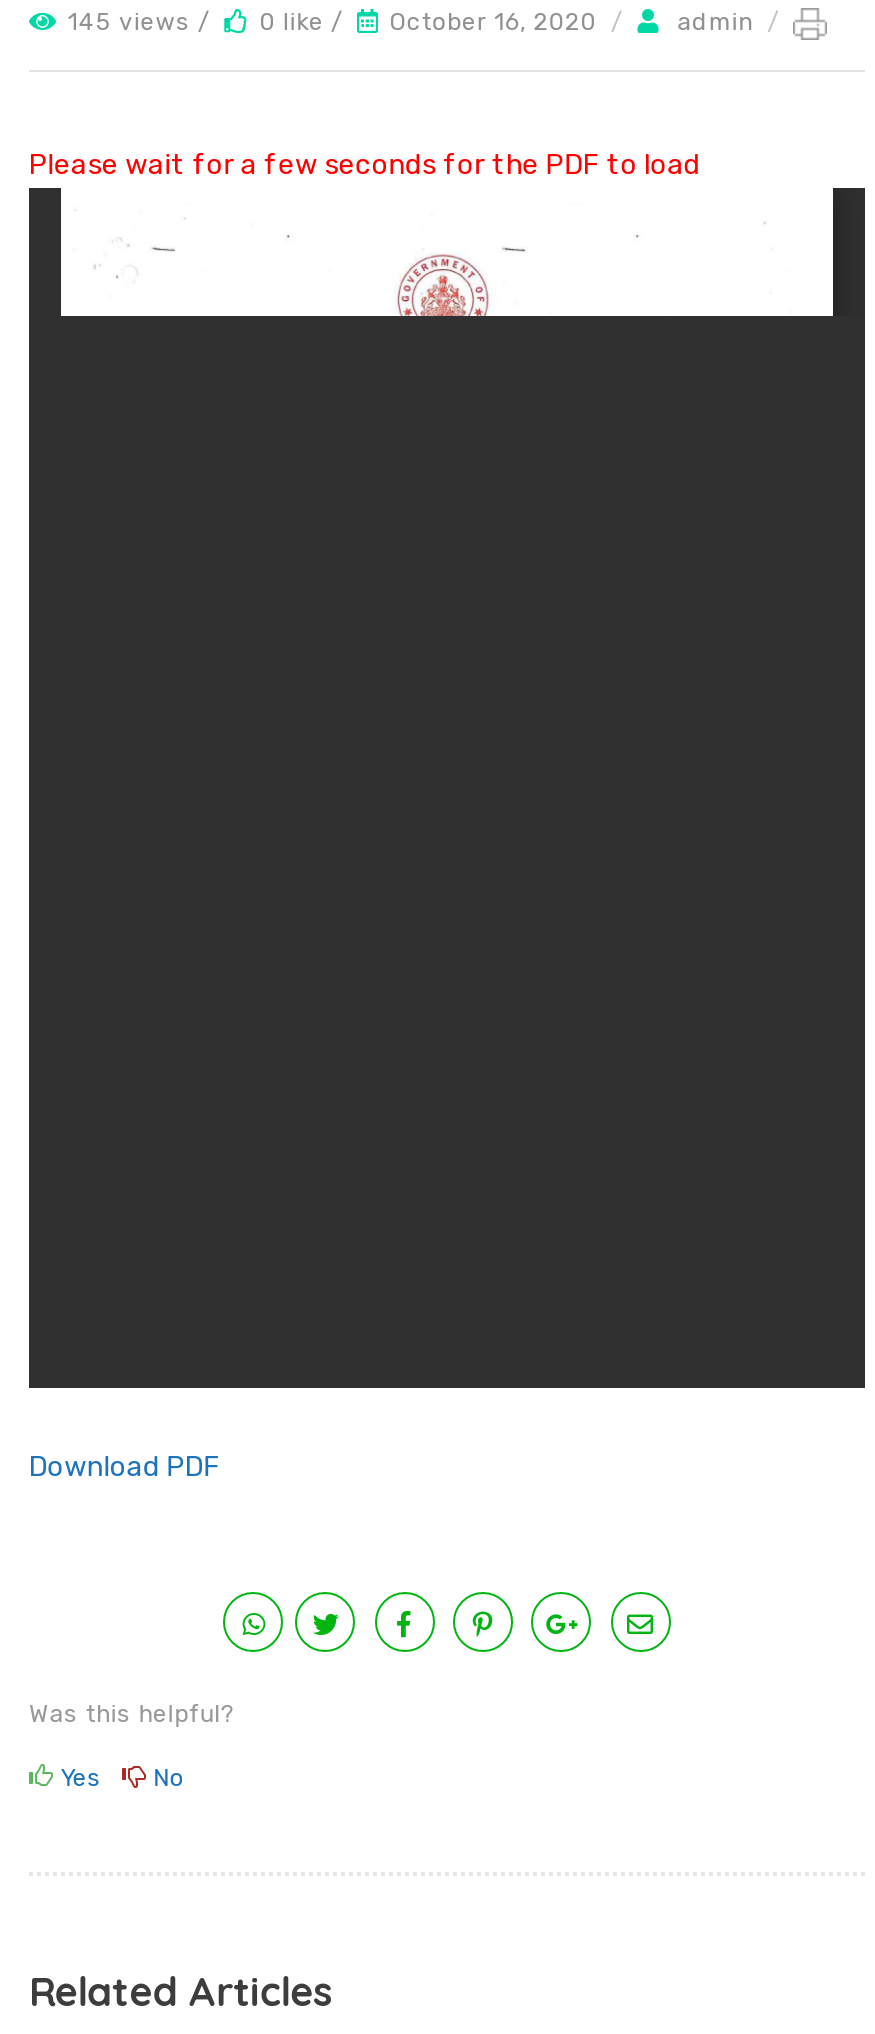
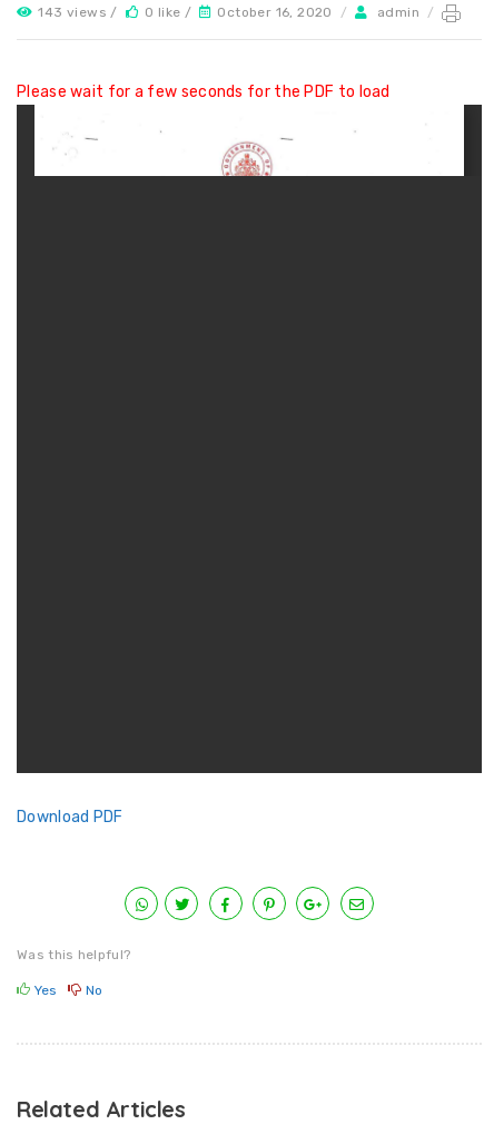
- 145 views / 0 like / October 16, 2020 / admin /
+ 143 views / 0 like / October 16, 2020 / admin /
